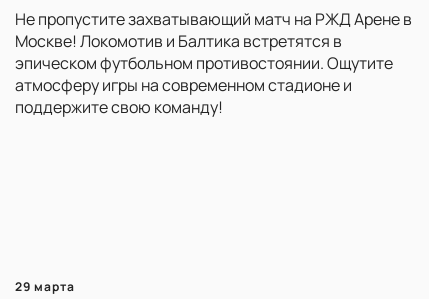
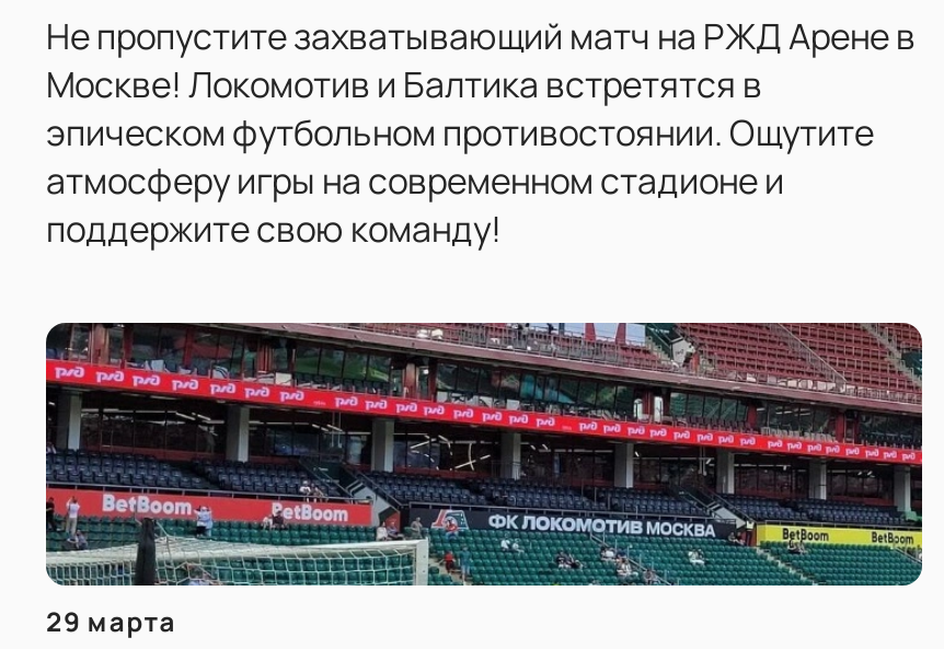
+ [image]
